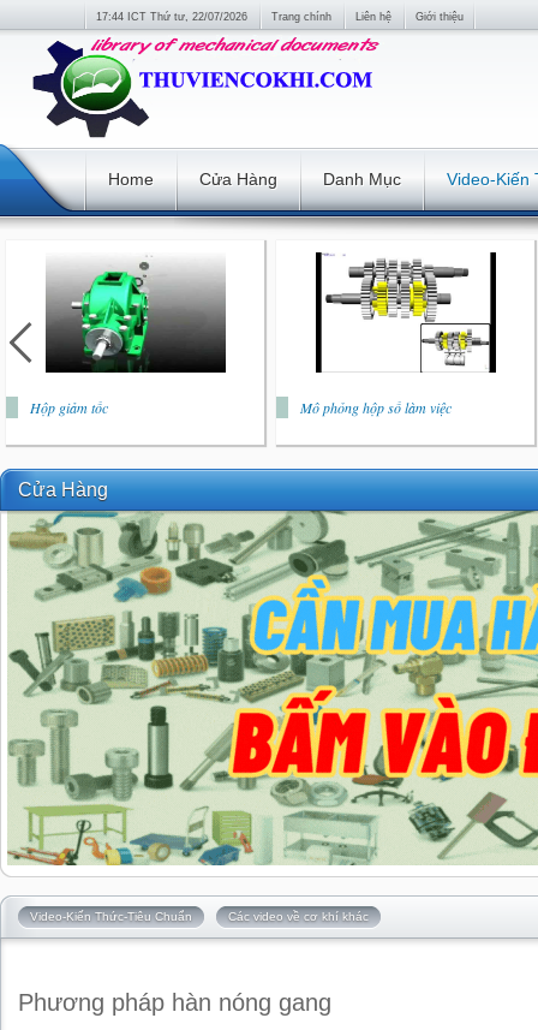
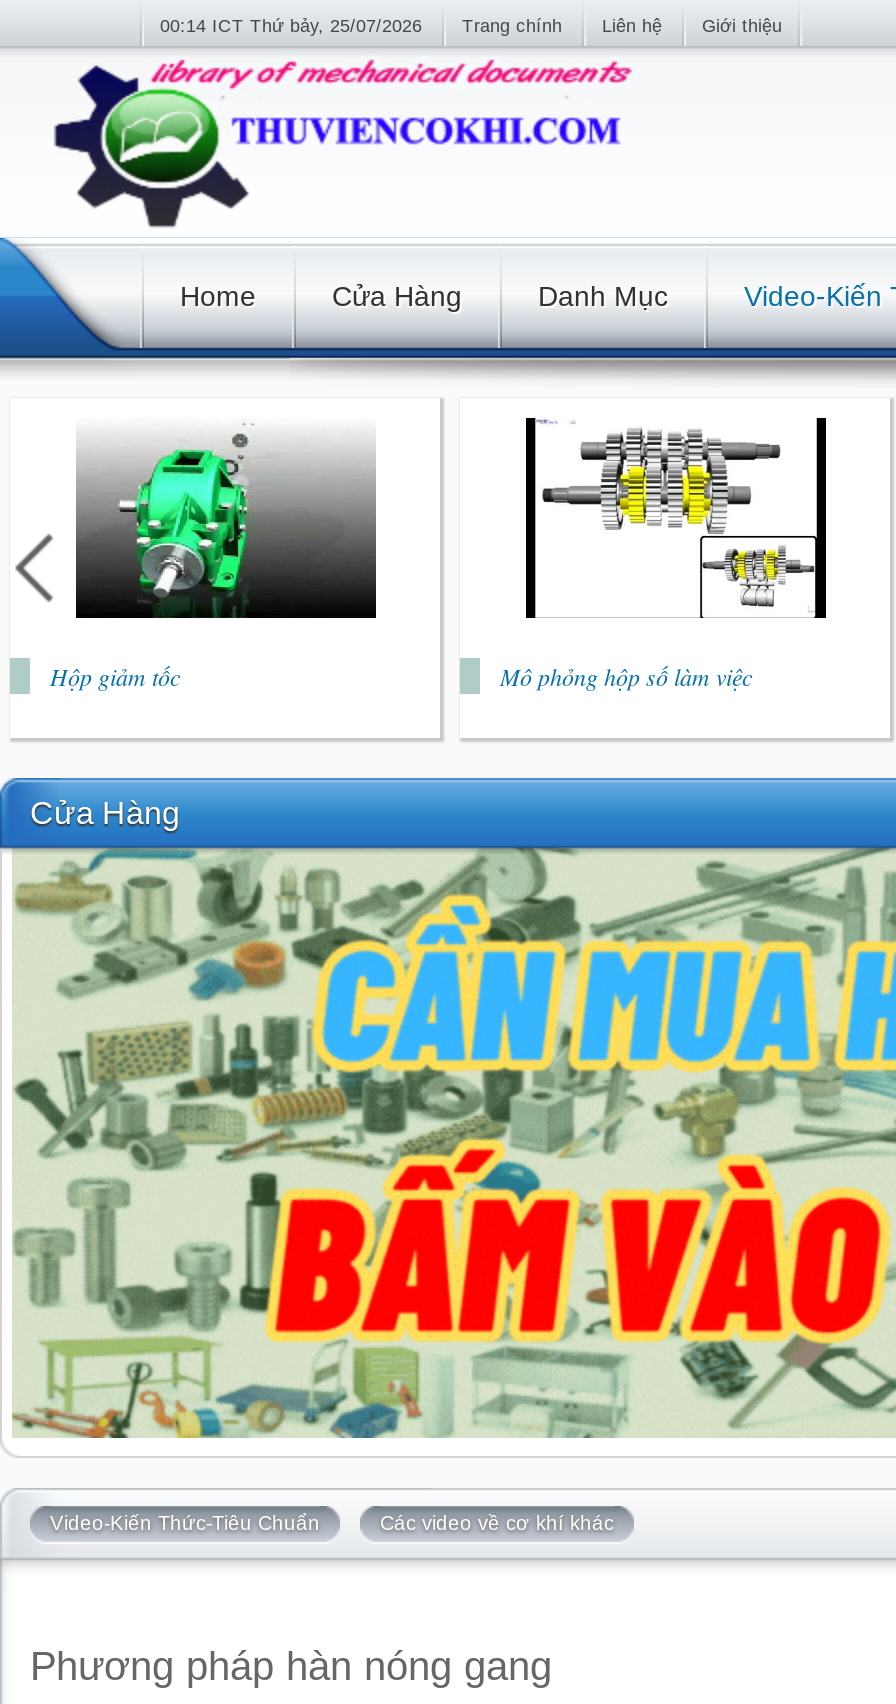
- 17:44 ICT Thứ tư, 22/07/2026 Trang chính Liên hệ Giới thiệu
+ 00:14 ICT Thứ bảy, 25/07/2026 Trang chính Liên hệ Giới thiệu

- [image]
+ [image]

- [image]
+ [image]
